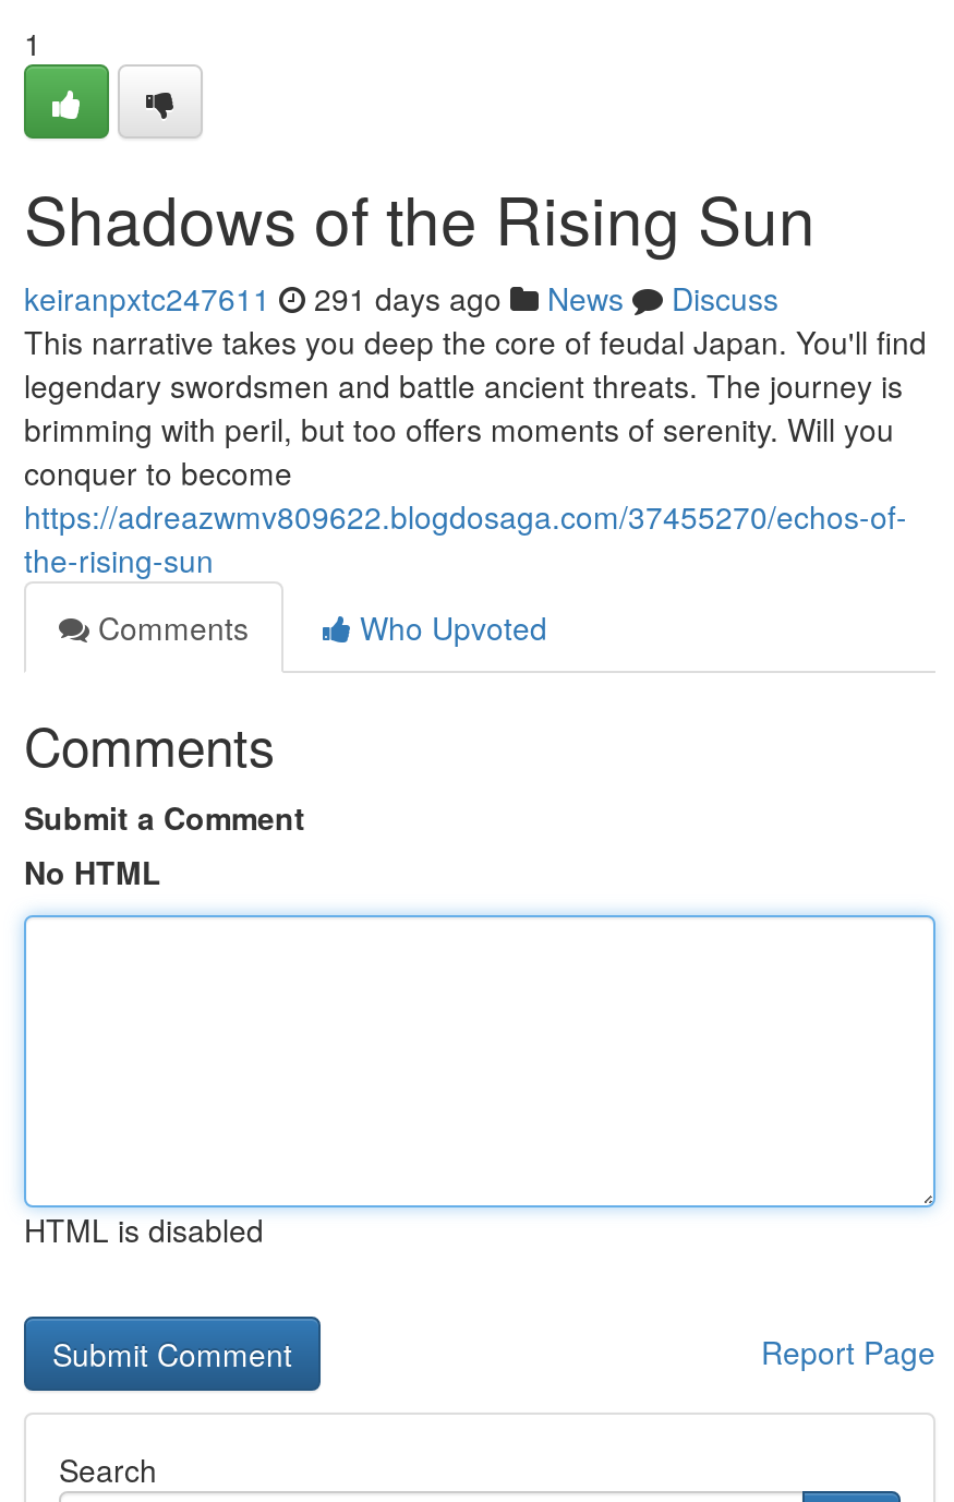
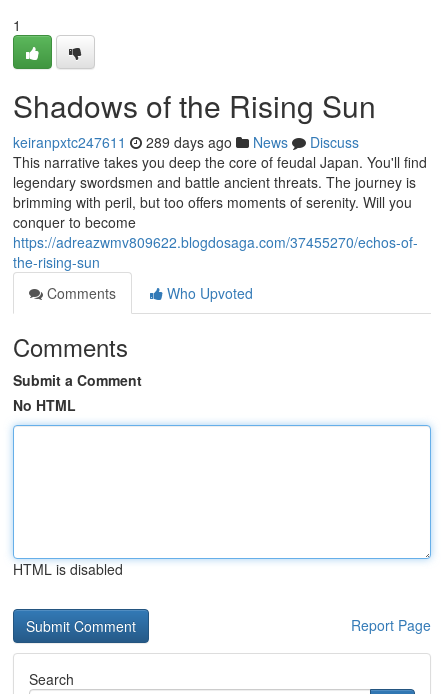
- keiranpxtc247611 291 days ago News Discuss
+ keiranpxtc247611 289 days ago News Discuss
